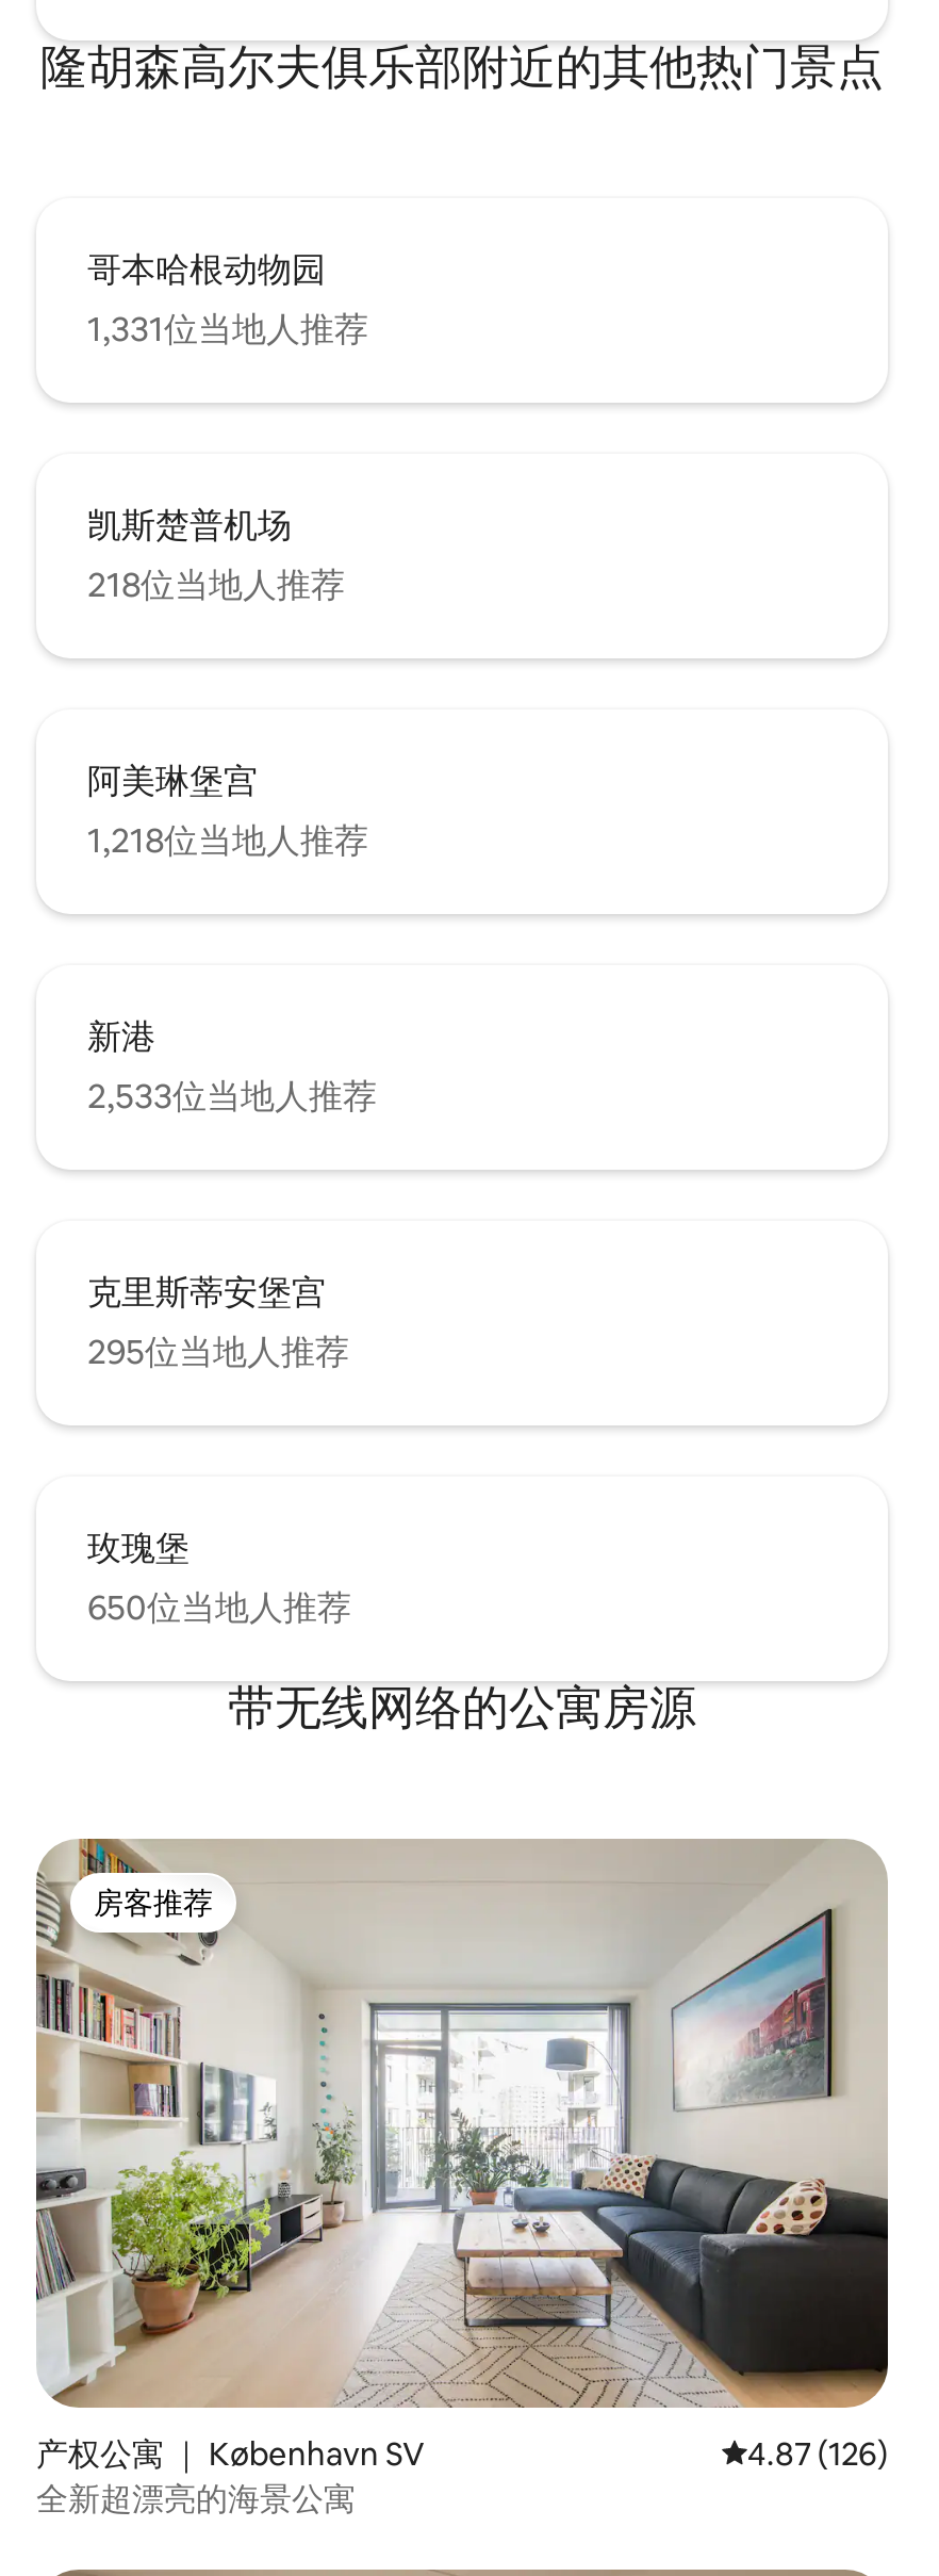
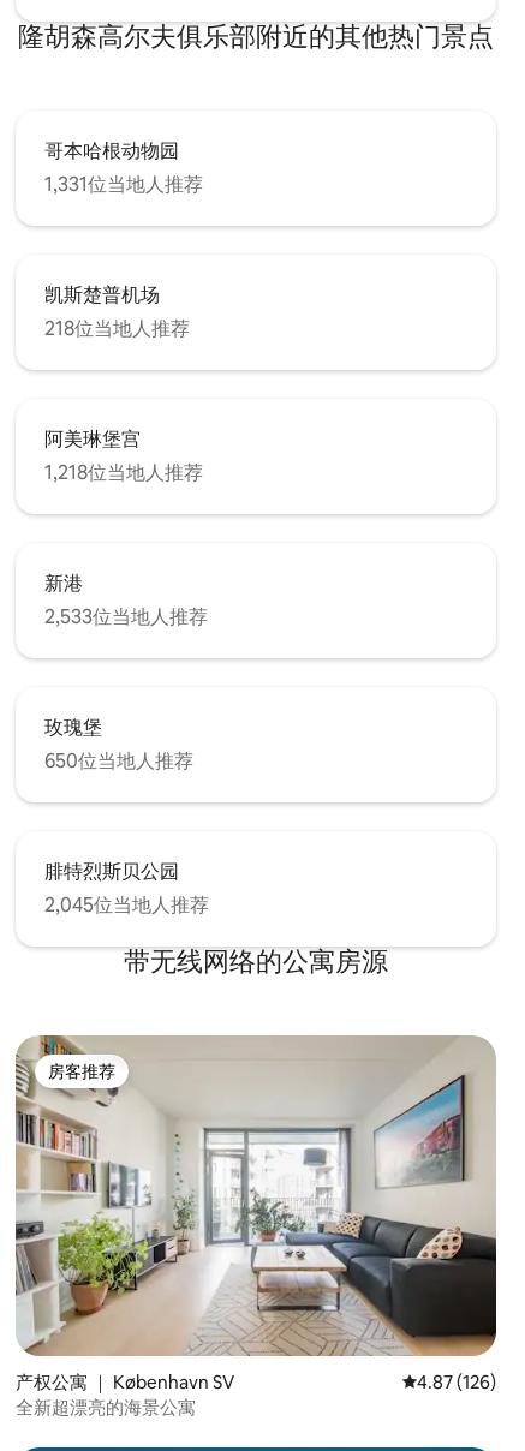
- 克里斯蒂安堡宫
- 295位当地人推荐

moved up: 玫瑰堡 | 650位当地人推荐

+ 腓特烈斯贝公园
+ 2,045位当地人推荐
